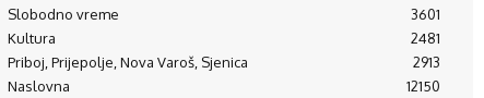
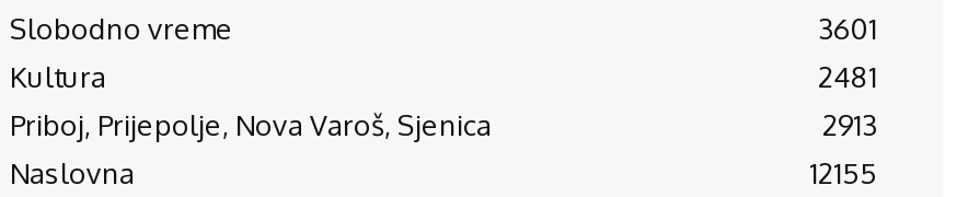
- 12150
+ 12155
